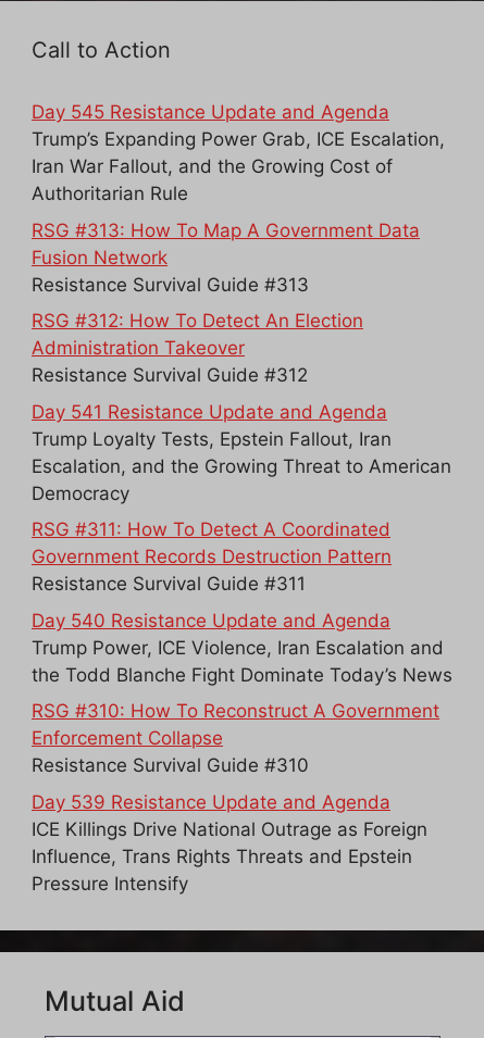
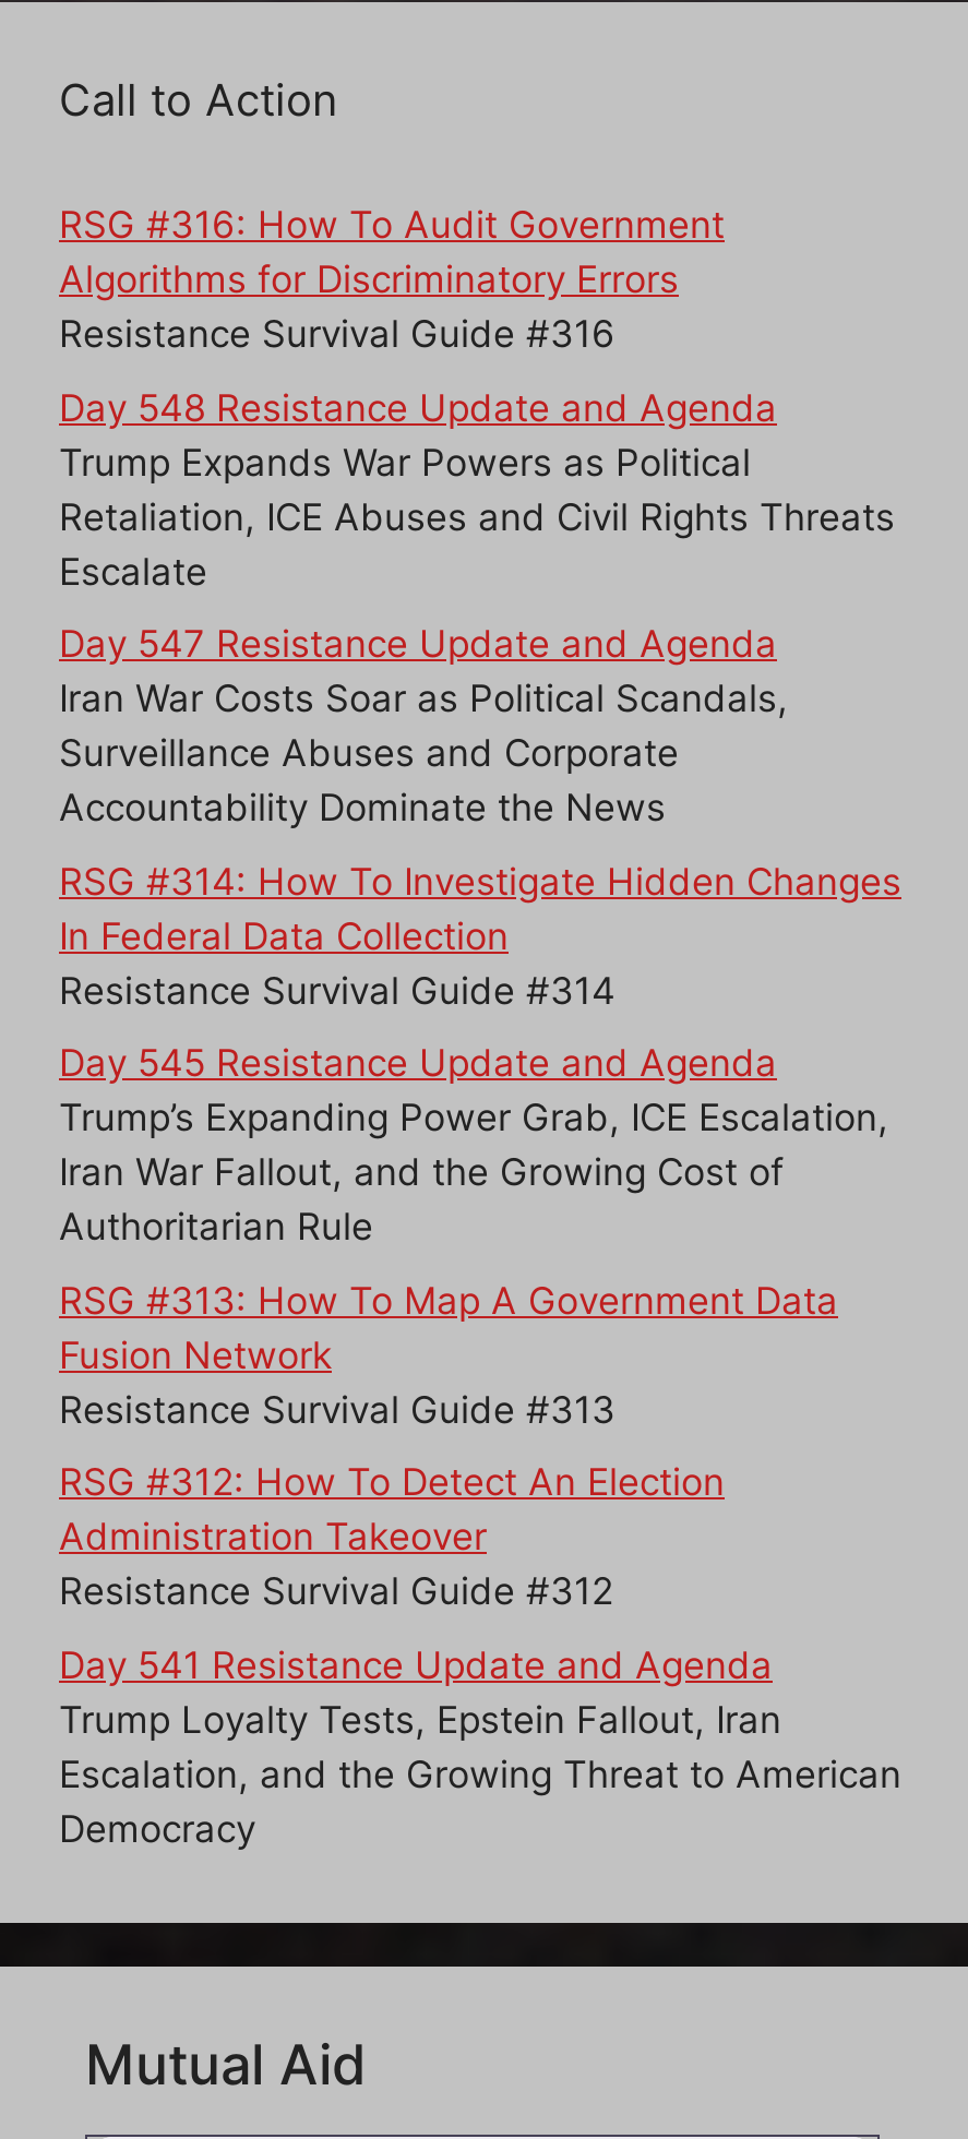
+ RSG #316: How To Audit Government
+ Algorithms for Discriminatory Errors
+ Resistance Survival Guide #316
+ Day 548 Resistance Update and Agenda
+ Trump Expands War Powers as Political
+ Retaliation, ICE Abuses and Civil Rights Threats
+ Escalate
+ Day 547 Resistance Update and Agenda
+ Iran War Costs Soar as Political Scandals,
+ Surveillance Abuses and Corporate
+ Accountability Dominate the News
+ RSG #314: How To Investigate Hidden Changes
+ In Federal Data Collection
+ Resistance Survival Guide #314

moved down: Day 545 Resistance Update and Agenda | Trump’s Expanding Power Grab, ICE Escalation, | Iran War Fallout, and the Growing Cost of | ... | Escalation, and the Growing Threat to American | Democracy

- RSG #311: How To Detect A Coordinated
- Government Records Destruction Pattern
- Resistance Survival Guide #311
- Day 540 Resistance Update and Agenda
- Trump Power, ICE Violence, Iran Escalation and
- the Todd Blanche Fight Dominate Today’s News
- RSG #310: How To Reconstruct A Government
- Enforcement Collapse
- Resistance Survival Guide #310
- Day 539 Resistance Update and Agenda
- ICE Killings Drive National Outrage as Foreign
- Influence, Trans Rights Threats and Epstein
- Pressure Intensify
